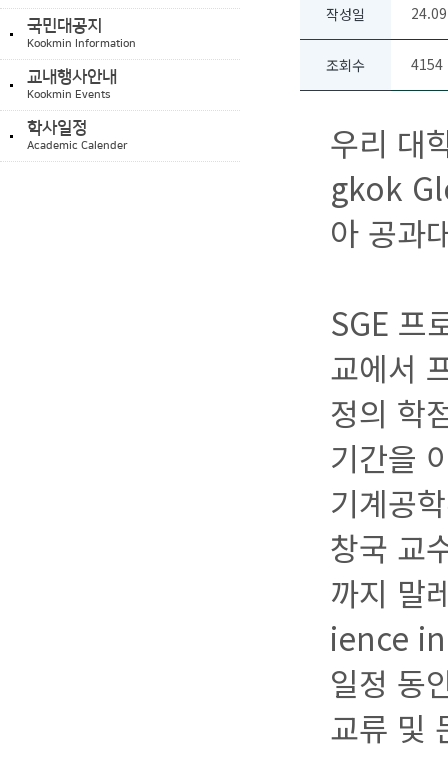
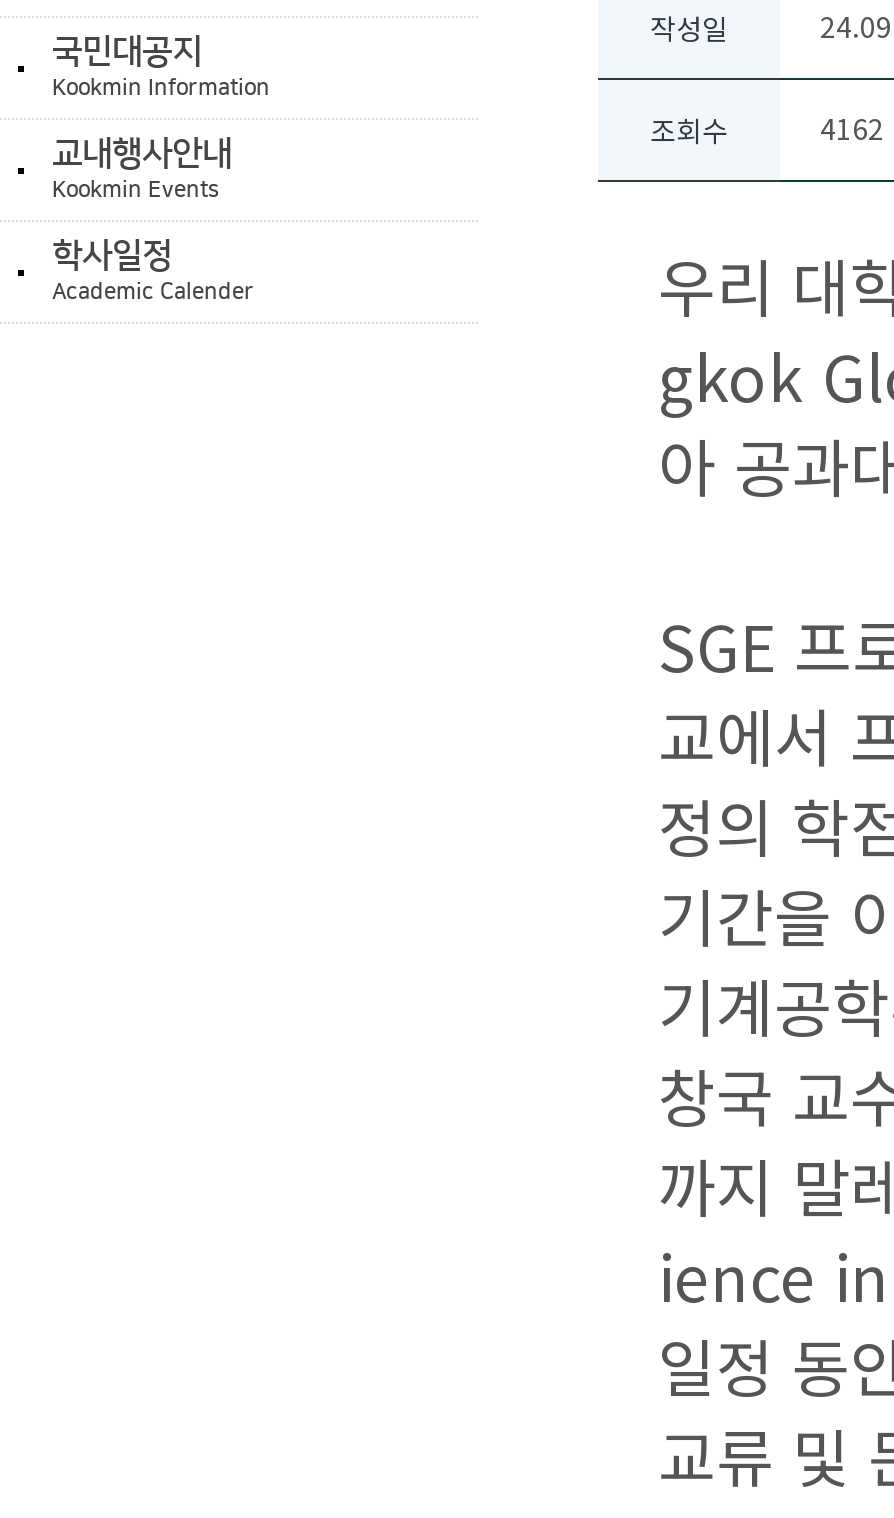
- 4154
+ 4162
